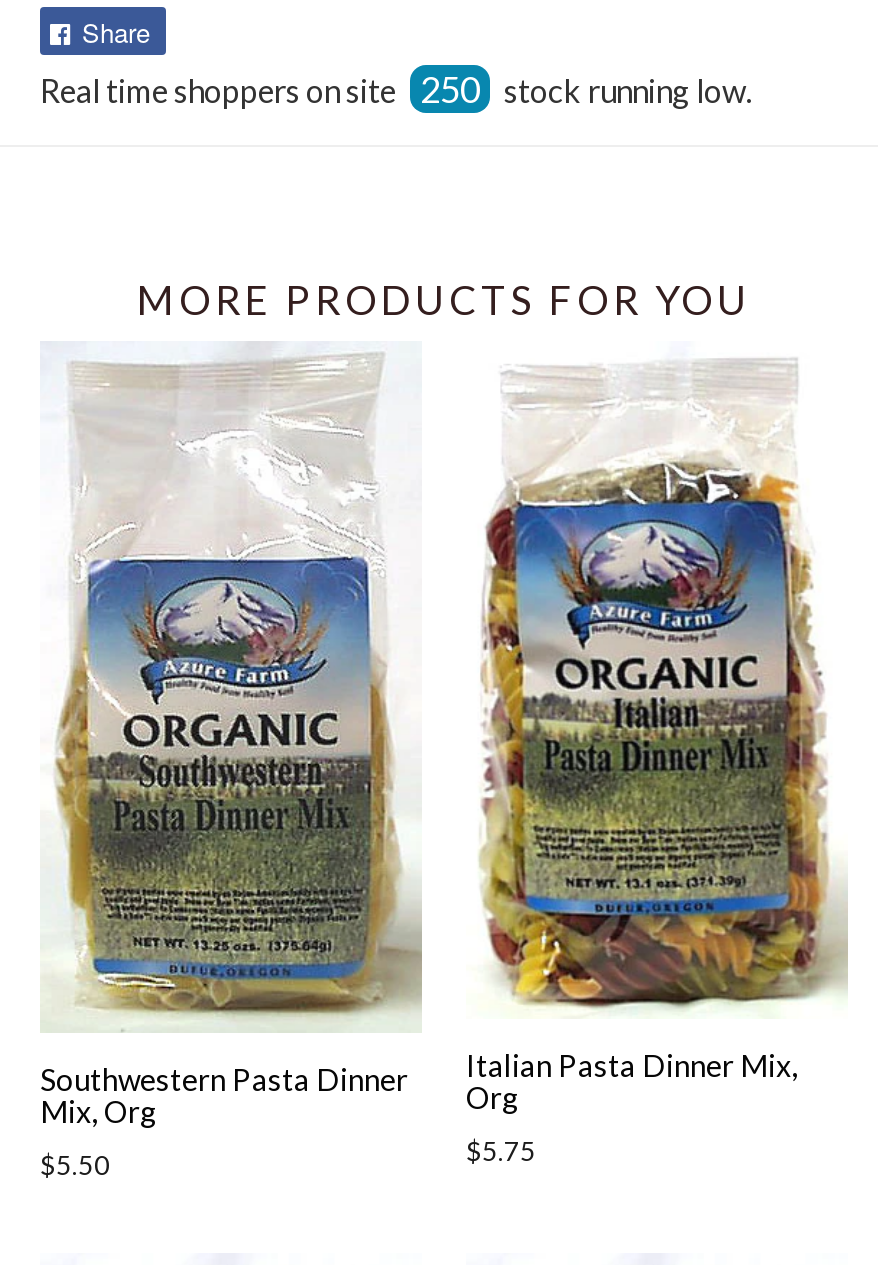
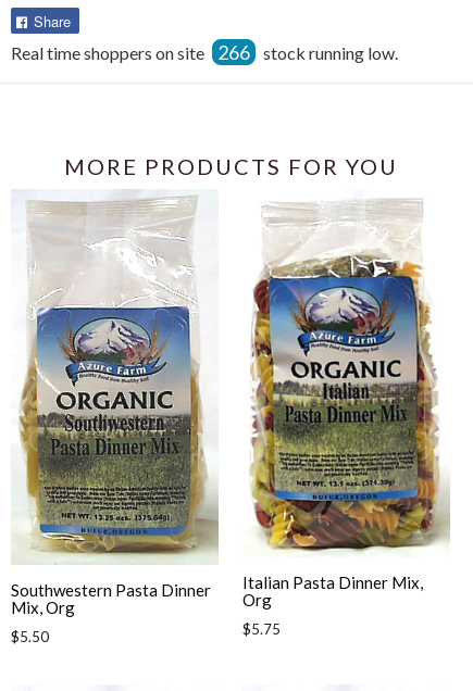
- 250
+ 266
